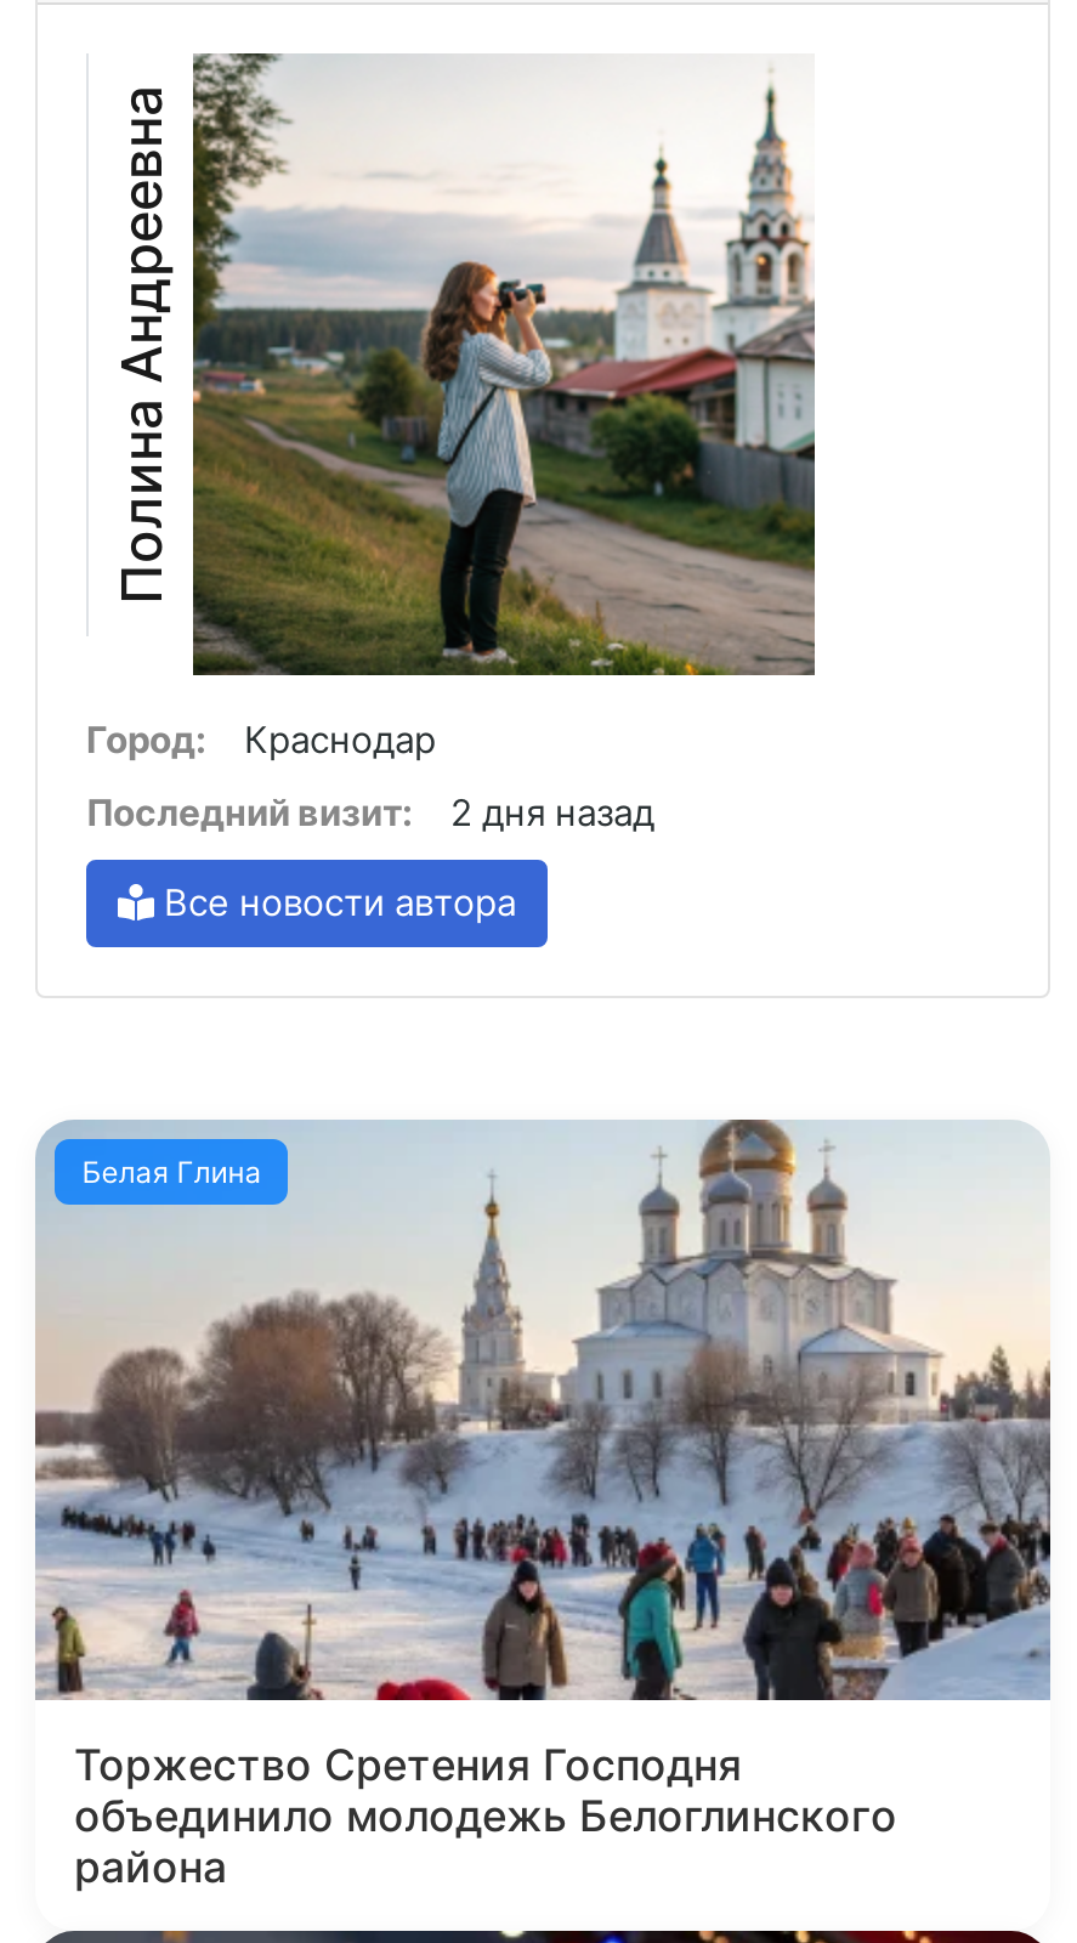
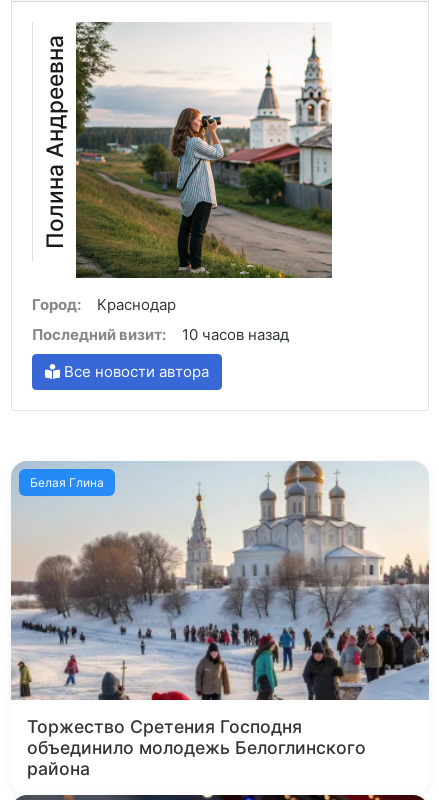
- Последний визит: 2 дня назад
+ Последний визит: 10 часов назад
